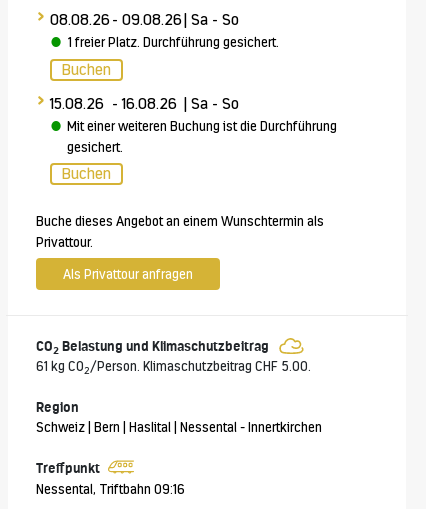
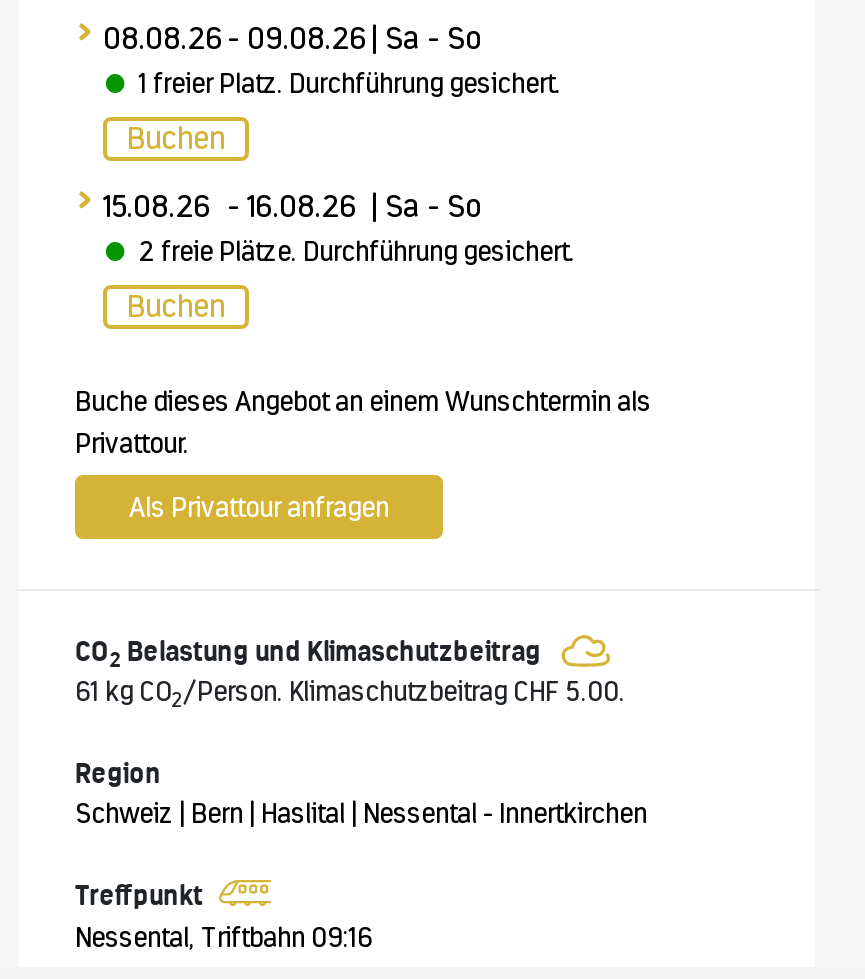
- Mit einer weiteren Buchung ist die Durchführung
- gesichert.
+ 2 freie Plätze. Durchführung gesichert.
